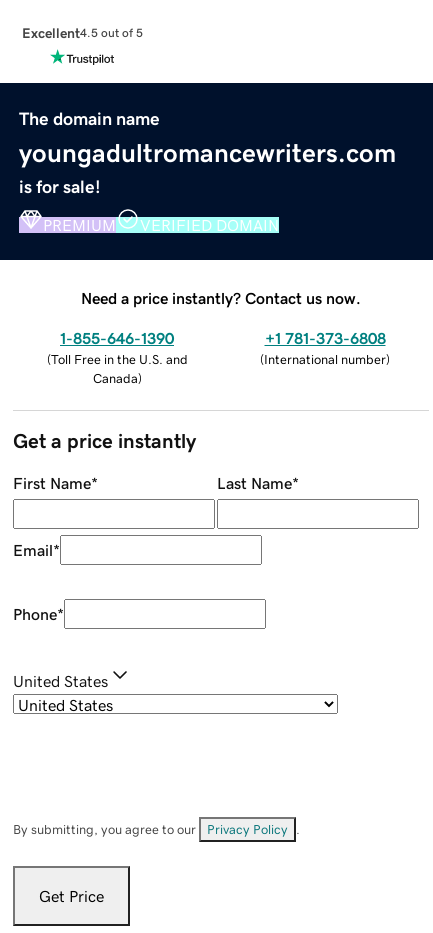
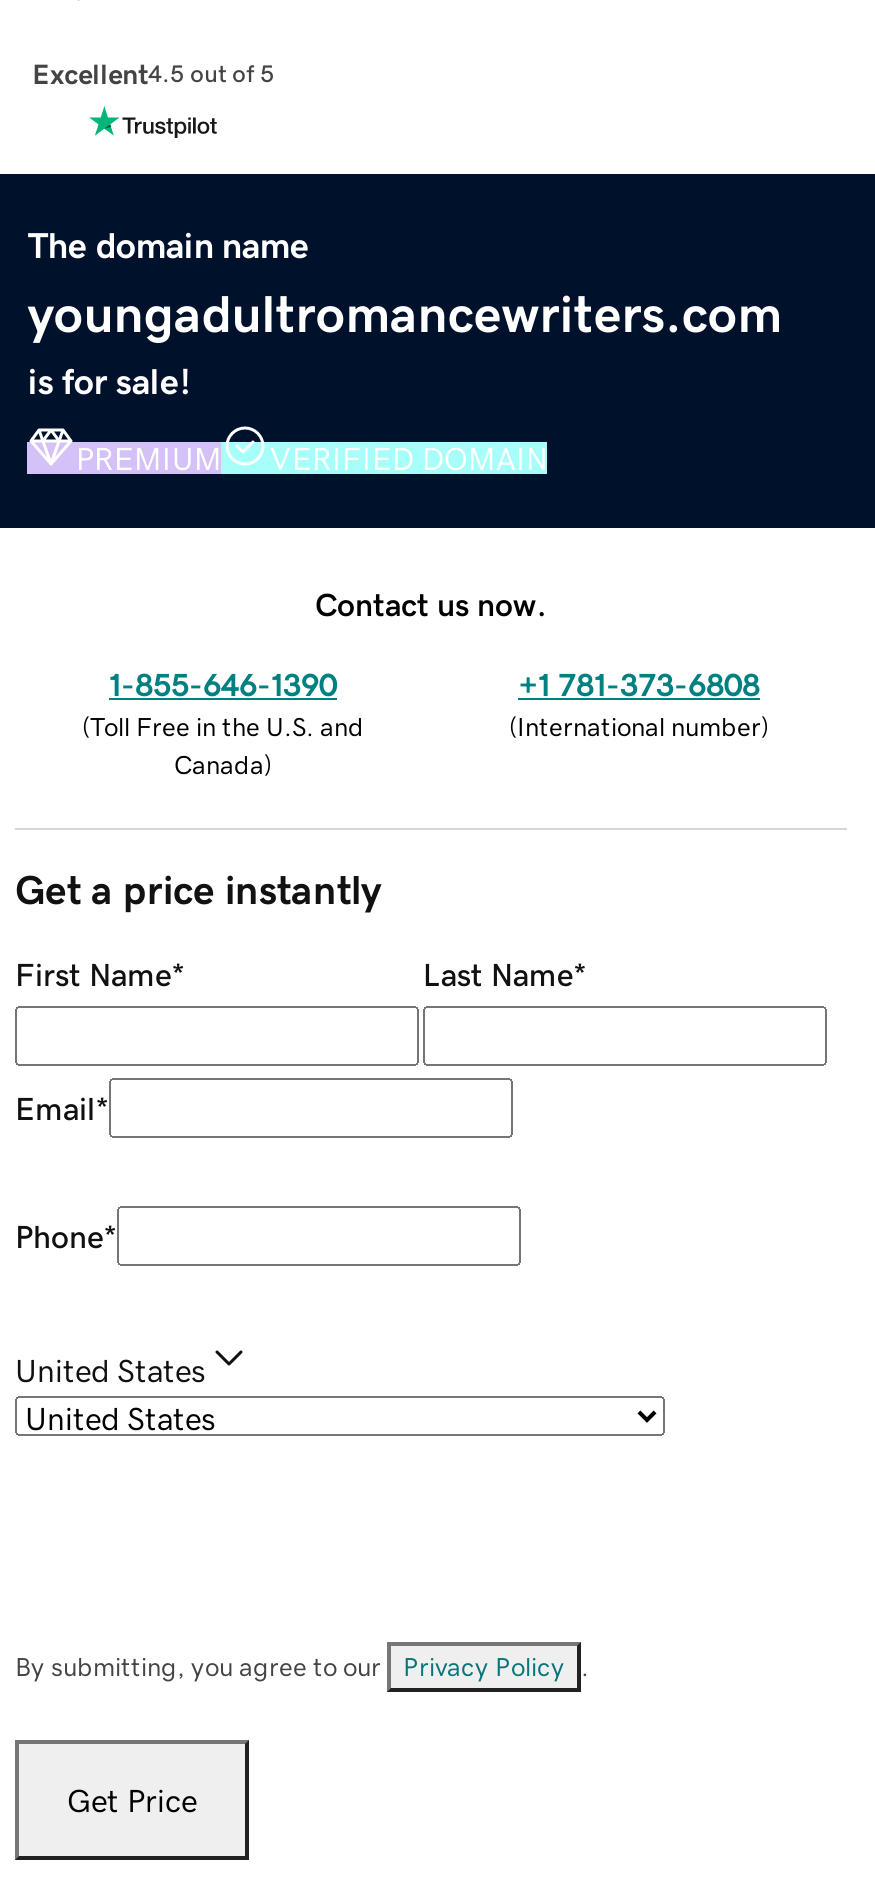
- Need a price instantly? Contact us now.
+ Contact us now.
